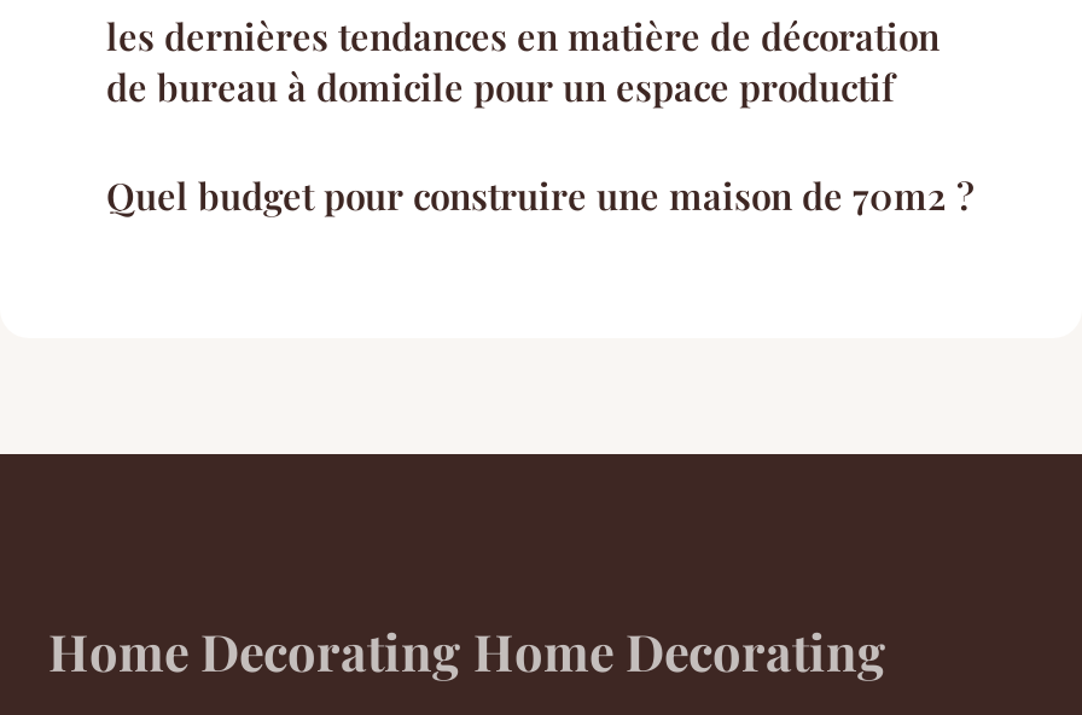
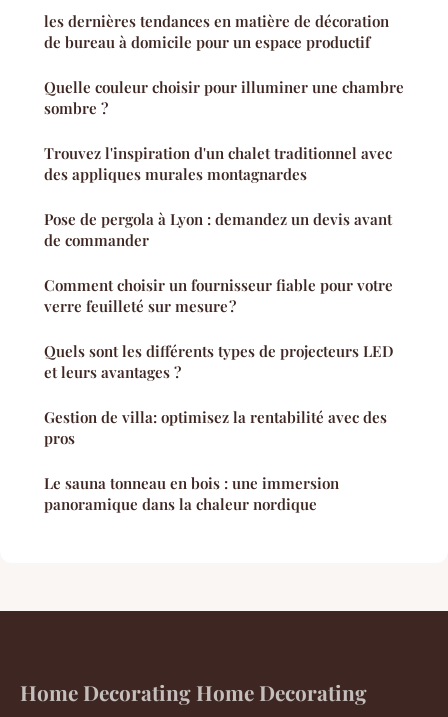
- Quel budget pour construire une maison de 70m2 ?
+ Quelle couleur choisir pour illuminer une chambre
+ sombre ?
+ Trouvez l'inspiration d'un chalet traditionnel avec
+ des appliques murales montagnardes
+ Pose de pergola à Lyon : demandez un devis avant
+ de commander
+ Comment choisir un fournisseur fiable pour votre
+ verre feuilleté sur mesure ?
+ Quels sont les différents types de projecteurs LED
+ et leurs avantages ?
+ Gestion de villa: optimisez la rentabilité avec des
+ pros
+ Le sauna tonneau en bois : une immersion
+ panoramique dans la chaleur nordique
